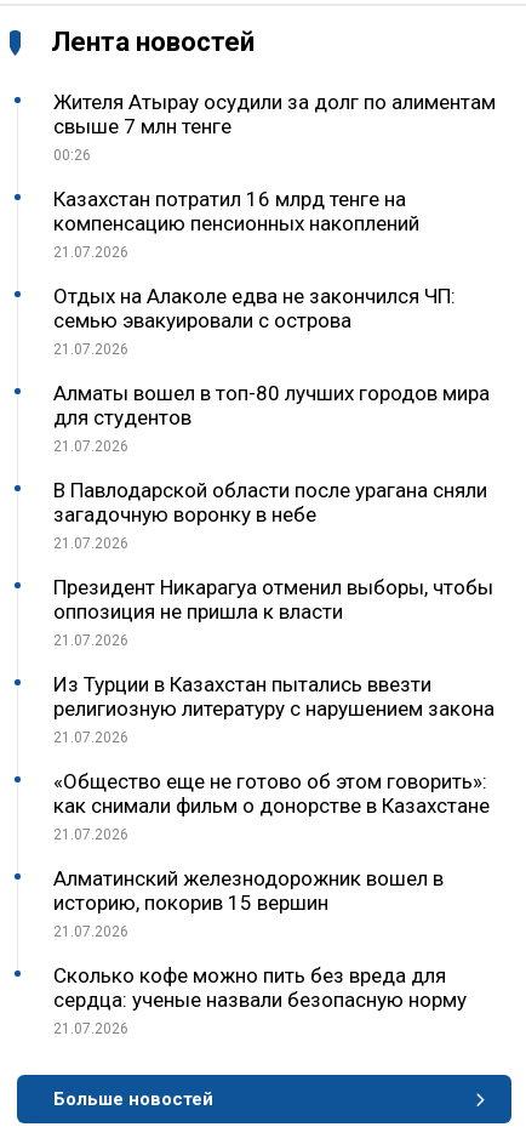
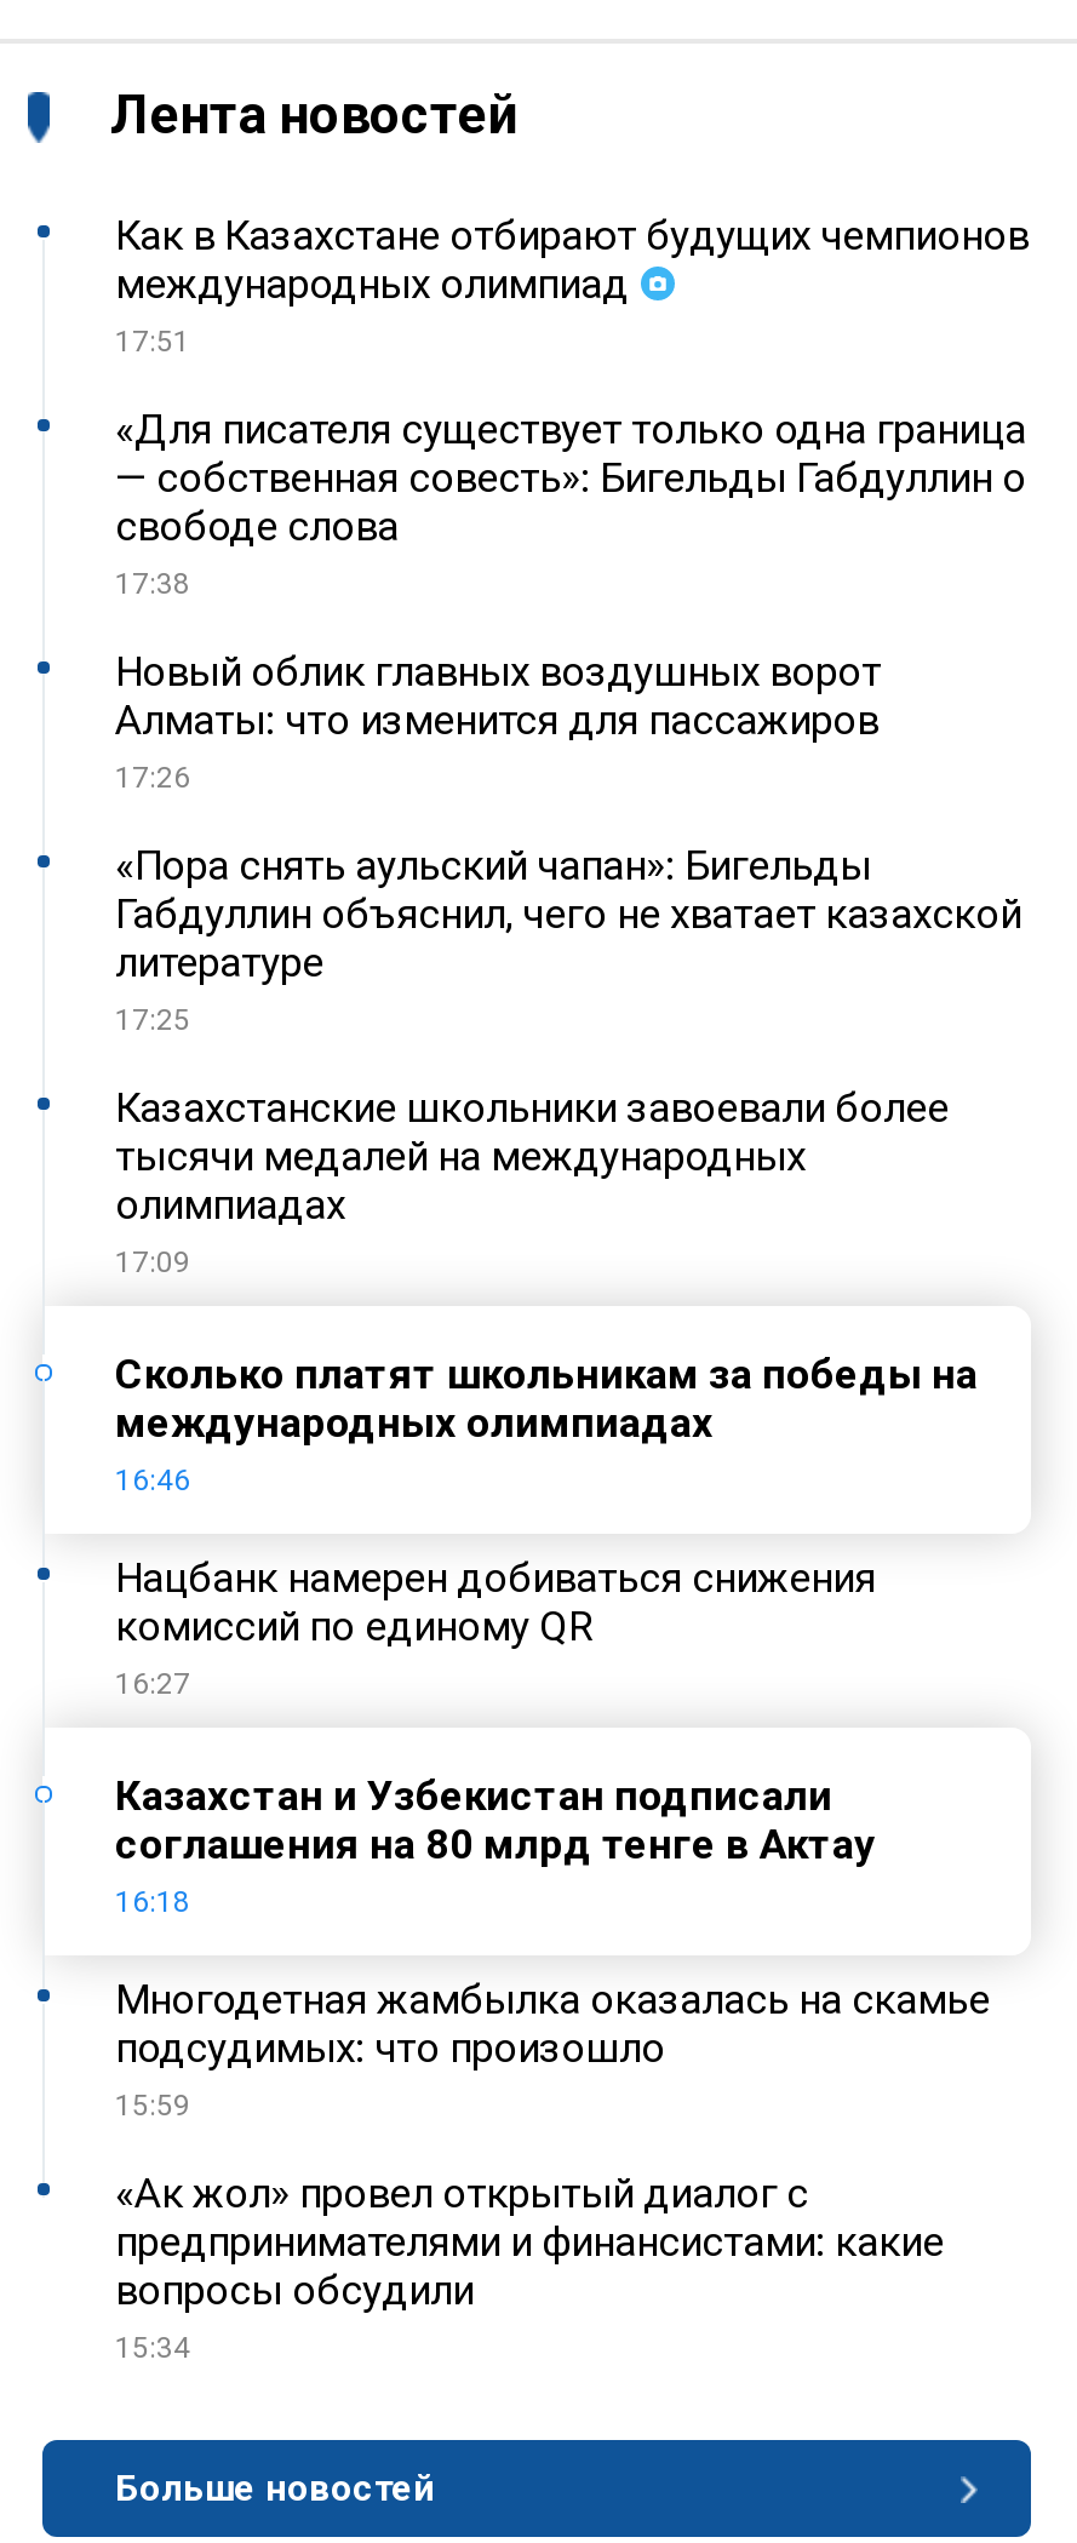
- Жителя Атырау осудили за долг по алиментам
- свыше 7 млн тенге
- 00:26
+ Как в Казахстане отбирают будущих чемпионов
+ международных олимпиад
+ 17:51

- Казахстан потратил 16 млрд тенге на
- компенсацию пенсионных накоплений
- 21.07.2026
+ «Для писателя существует только одна граница
+ — собственная совесть»: Бигельды Габдуллин о
+ свободе слова
+ 17:38

- Отдых на Алаколе едва не закончился ЧП:
- семью эвакуировали с острова
- 21.07.2026
+ Новый облик главных воздушных ворот
+ Алматы: что изменится для пассажиров
+ 17:26

- Алматы вошел в топ-80 лучших городов мира
- для студентов
- 21.07.2026
+ «Пора снять аульский чапан»: Бигельды
+ Габдуллин объяснил, чего не хватает казахской
+ литературе
+ 17:25

- В Павлодарской области после урагана сняли
- загадочную воронку в небе
- 21.07.2026
+ Казахстанские школьники завоевали более
+ тысячи медалей на международных
+ олимпиадах
+ 17:09

- Президент Никарагуа отменил выборы, чтобы
- оппозиция не пришла к власти
- 21.07.2026
+ Сколько платят школьникам за победы на
+ международных олимпиадах
+ 16:46

- Из Турции в Казахстан пытались ввезти
- религиозную литературу с нарушением закона
- 21.07.2026
+ Нацбанк намерен добиваться снижения
+ комиссий по единому QR
+ 16:27

- «Общество еще не готово об этом говорить»:
- как снимали фильм о донорстве в Казахстане
- 21.07.2026
+ Казахстан и Узбекистан подписали
+ соглашения на 80 млрд тенге в Актау
+ 16:18

- Алматинский железнодорожник вошел в
- историю, покорив 15 вершин
- 21.07.2026
+ Многодетная жамбылка оказалась на скамье
+ подсудимых: что произошло
+ 15:59

- Сколько кофе можно пить без вреда для
- сердца: ученые назвали безопасную норму
- 21.07.2026
+ «Ак жол» провел открытый диалог с
+ предпринимателями и финансистами: какие
+ вопросы обсудили
+ 15:34
